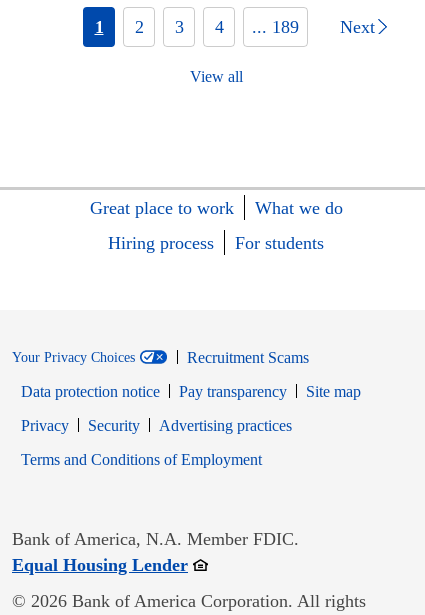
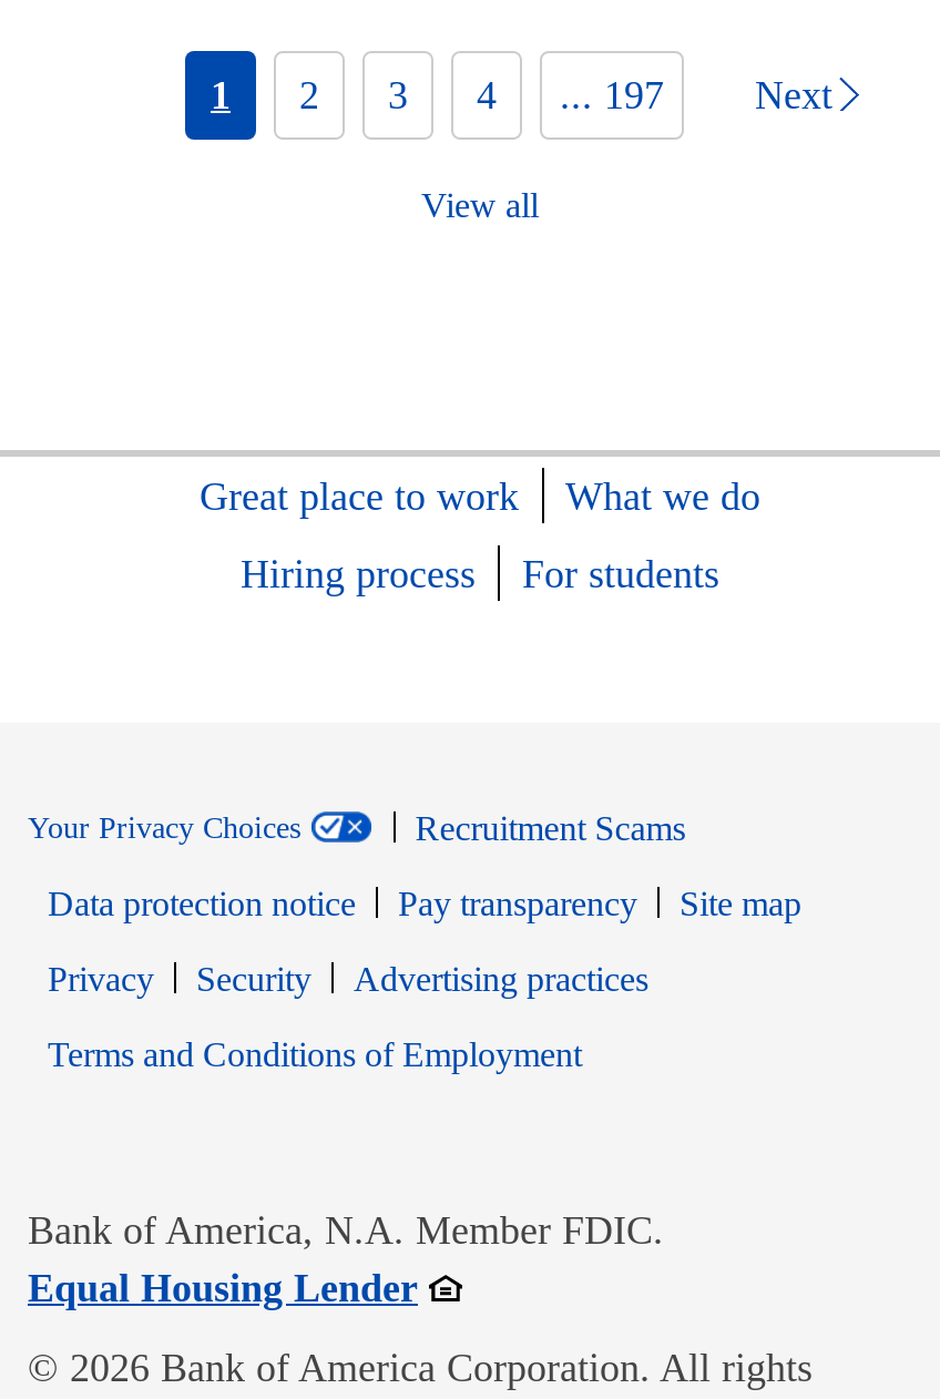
- 1 2 3 4 ... 189
+ 1 2 3 4 ... 197
